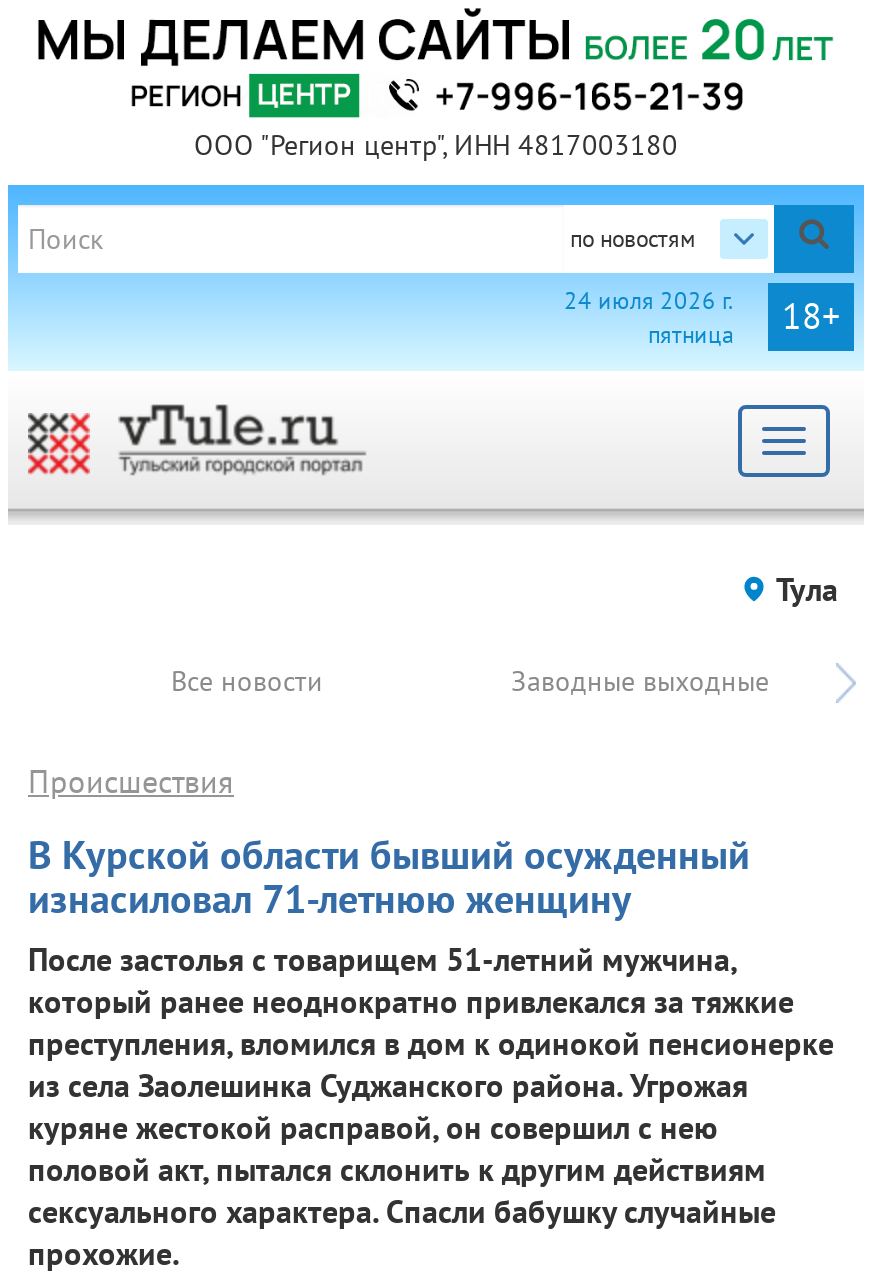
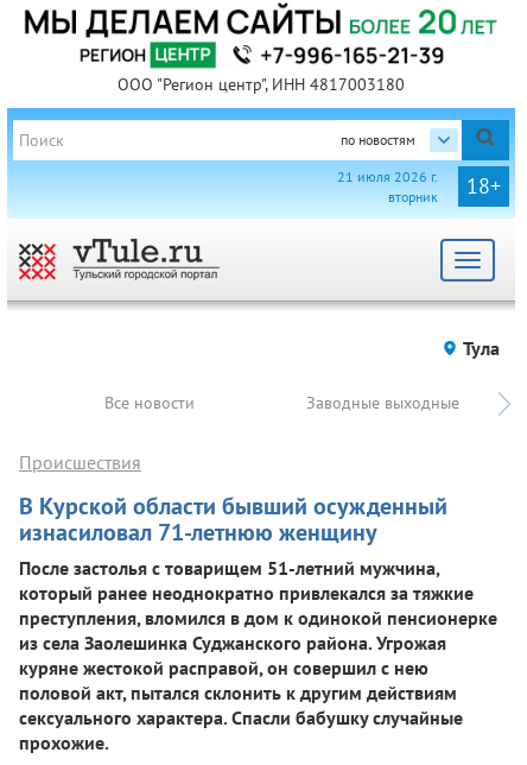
- 24 июля 2026 г.
- пятница
+ 21 июля 2026 г.
+ вторник
